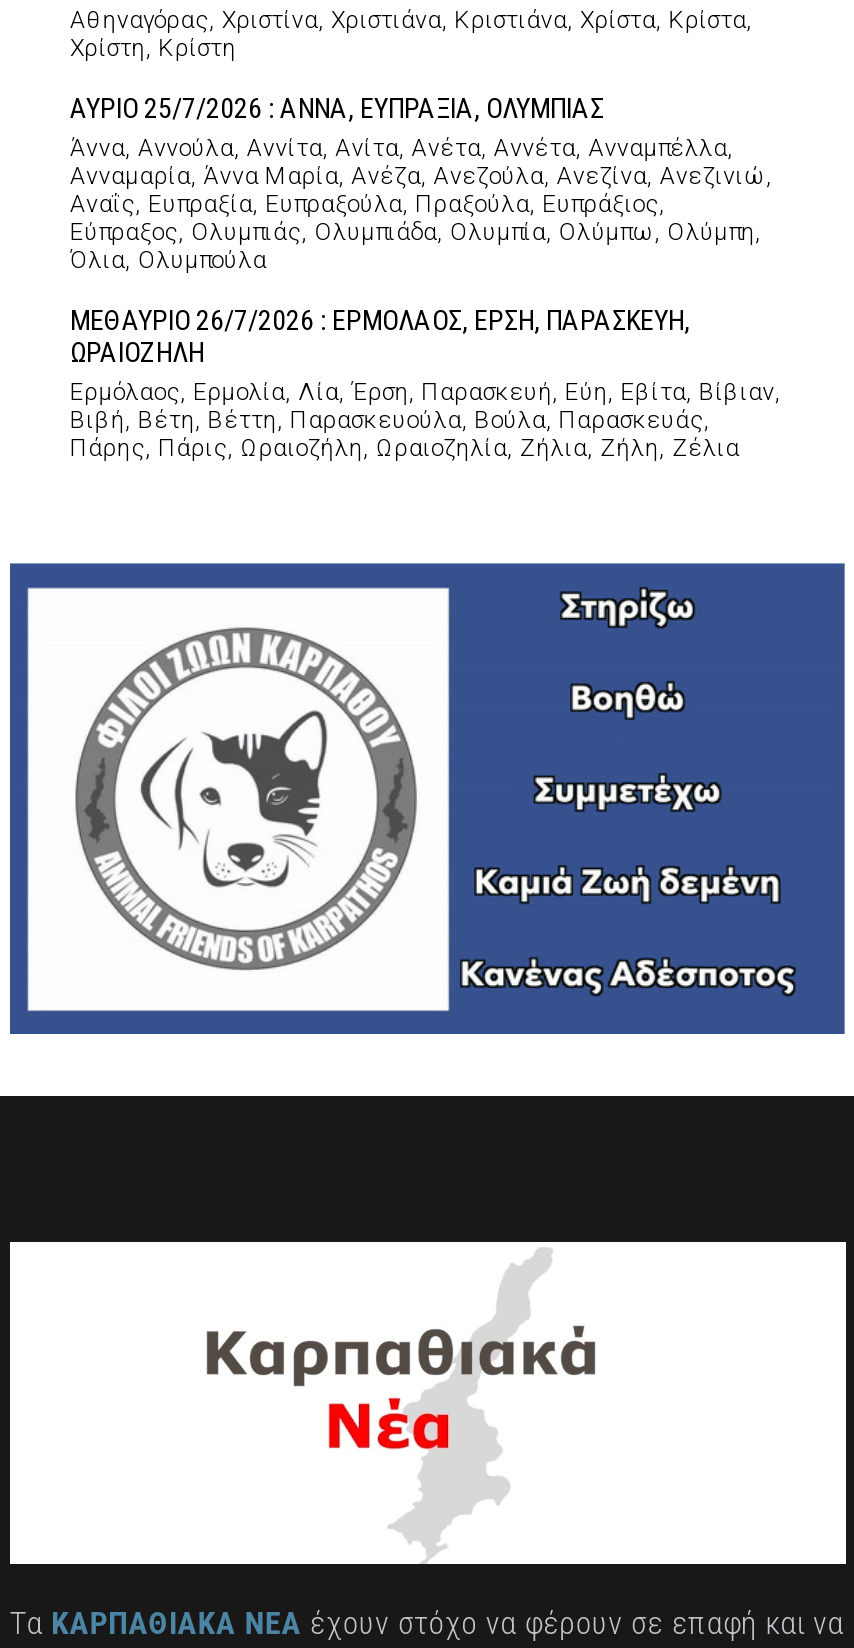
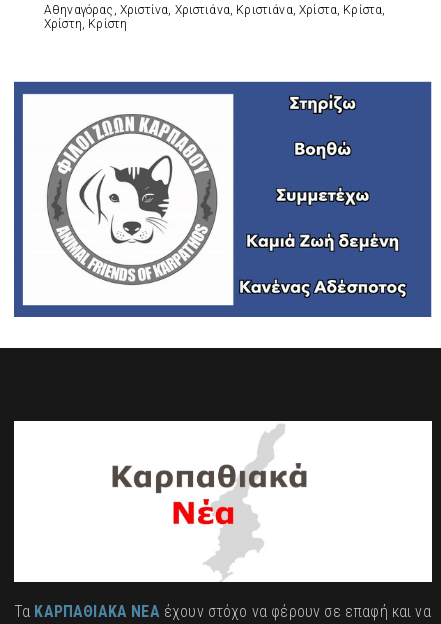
- ΑΥΡΙΟ 25/7/2026 : ΑΝΝΑ, ΕΥΠΡΑΞΙΑ, ΟΛΥΜΠΙΑΣ
- Άννα, Αννούλα, Αννίτα, Ανίτα, Ανέτα, Αννέτα, Ανναμπέλλα,
- Ανναμαρία, Άννα Μαρία, Ανέζα, Ανεζούλα, Ανεζίνα, Ανεζινιώ,
- Αναΐς, Ευπραξία, Ευπραξούλα, Πραξούλα, Ευπράξιος,
- Εύπραξος, Ολυμπιάς, Ολυμπιάδα, Ολυμπία, Ολύμπω, Ολύμπη,
- Όλια, Ολυμπούλα
- ΜΕΘΑΥΡΙΟ 26/7/2026 : ΕΡΜΟΛΑΟΣ, ΕΡΣΗ, ΠΑΡΑΣΚΕΥΗ,
- ΩΡΑΙΟΖΗΛΗ
- Ερμόλαος, Ερμολία, Λία, Έρση, Παρασκευή, Εύη, Εβίτα, Βίβιαν,
- Βιβή, Βέτη, Βέττη, Παρασκευούλα, Βούλα, Παρασκευάς,
- Πάρης, Πάρις, Ωραιοζήλη, Ωραιοζηλία, Ζήλια, Ζήλη, Ζέλια
